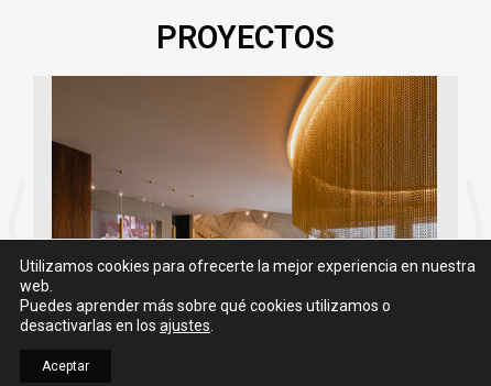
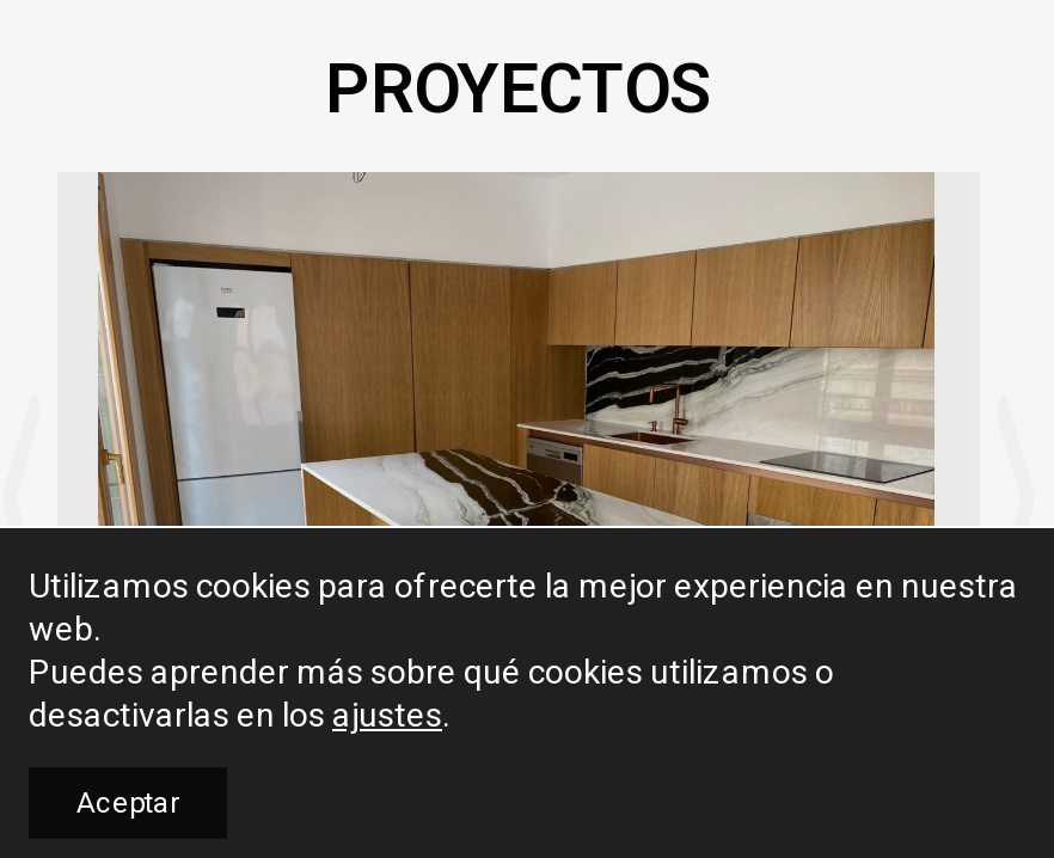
- [image]
+ [image]
